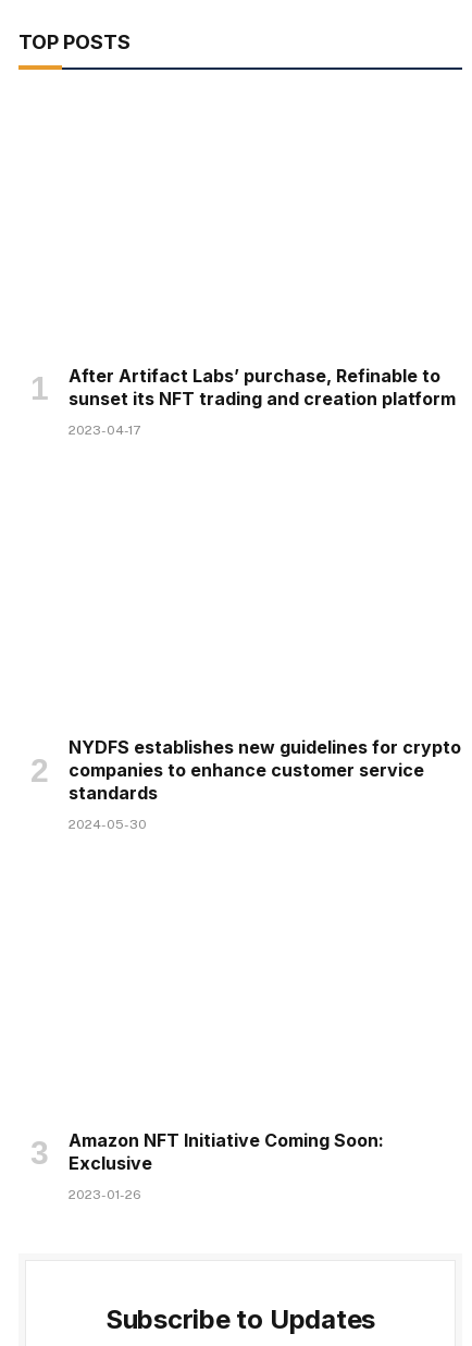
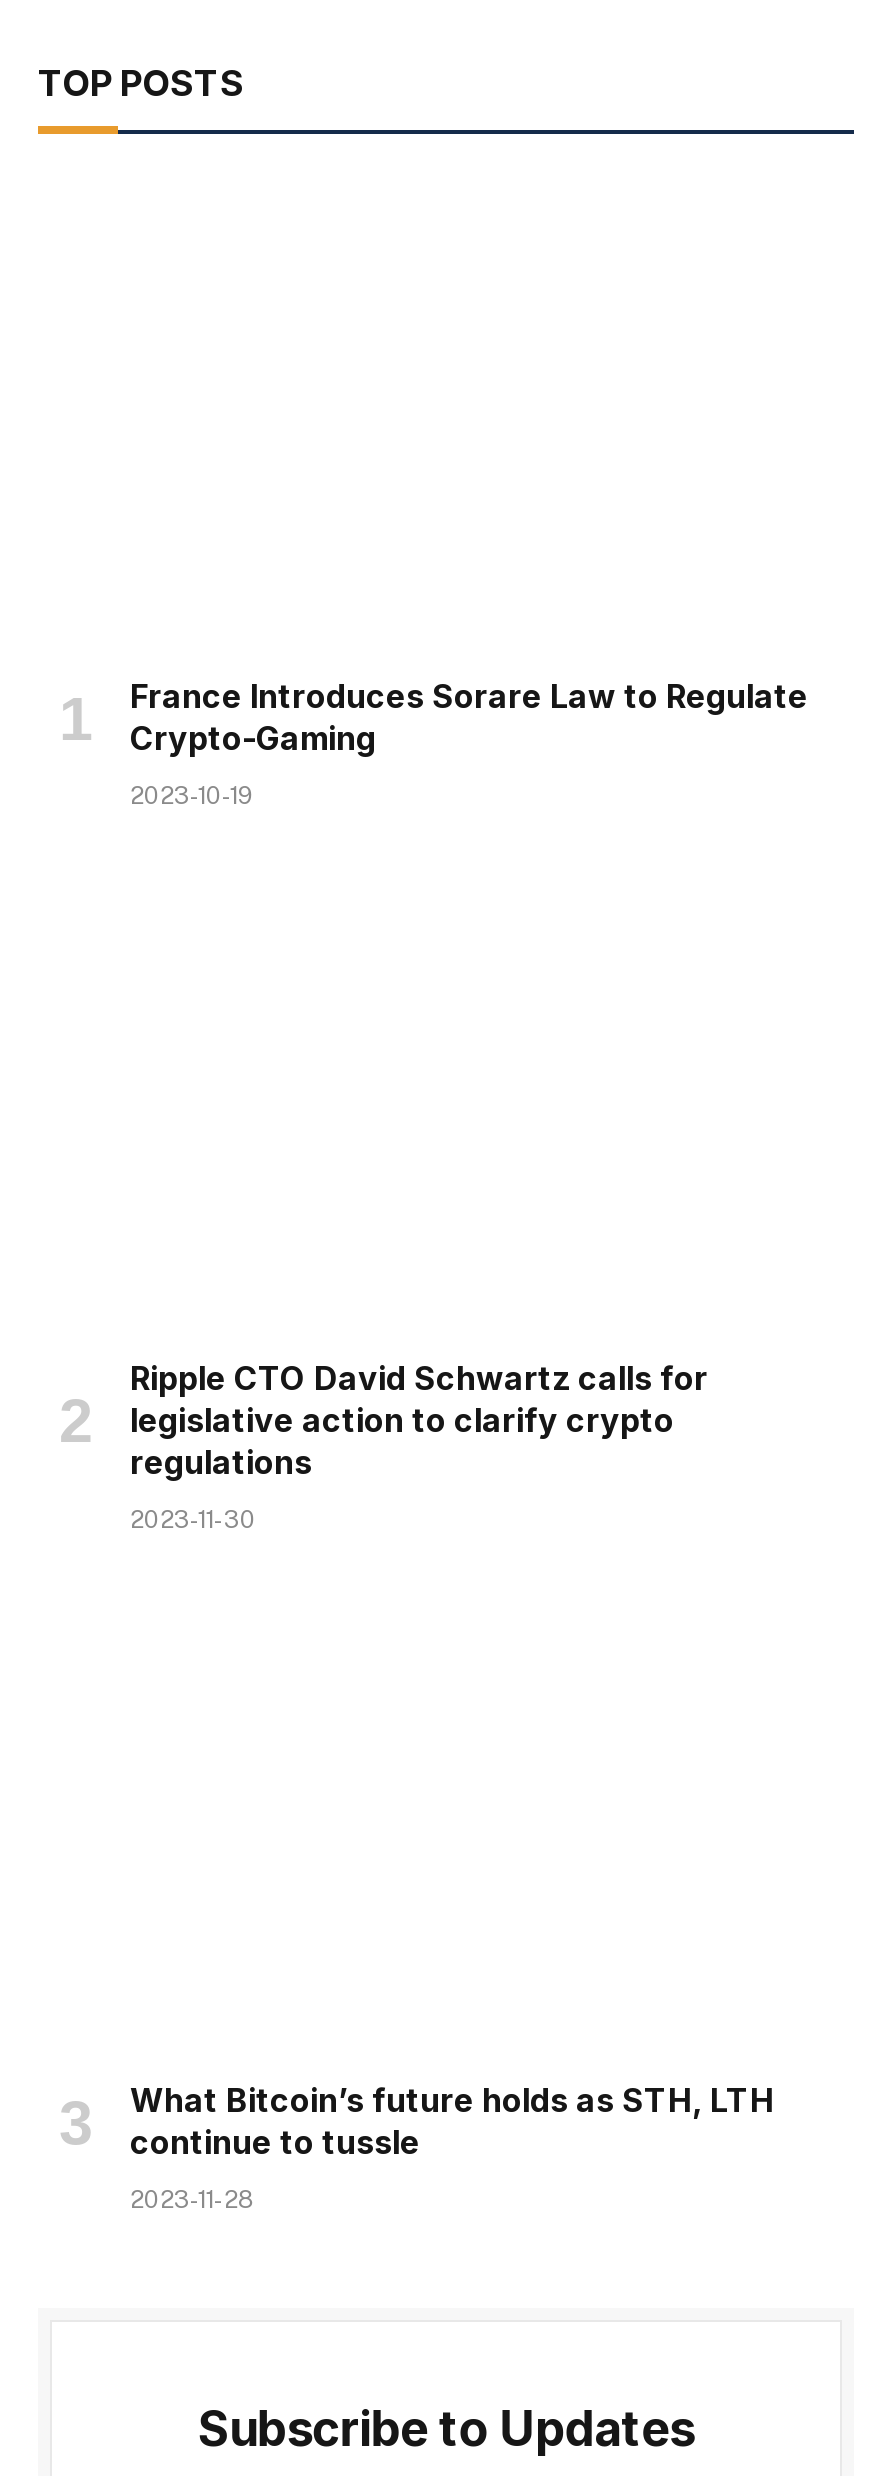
- After Artifact Labs’ purchase, Refinable to
- sunset its NFT trading and creation platform
+ France Introduces Sorare Law to Regulate
+ Crypto-Gaming

- 2023-04-17
+ 2023-10-19

- NYDFS establishes new guidelines for crypto
- companies to enhance customer service
- standards
+ Ripple CTO David Schwartz calls for
+ legislative action to clarify crypto
+ regulations

- 2024-05-30
+ 2023-11-30

- Amazon NFT Initiative Coming Soon:
- Exclusive
+ What Bitcoin’s future holds as STH, LTH
+ continue to tussle

- 2023-01-26
+ 2023-11-28
